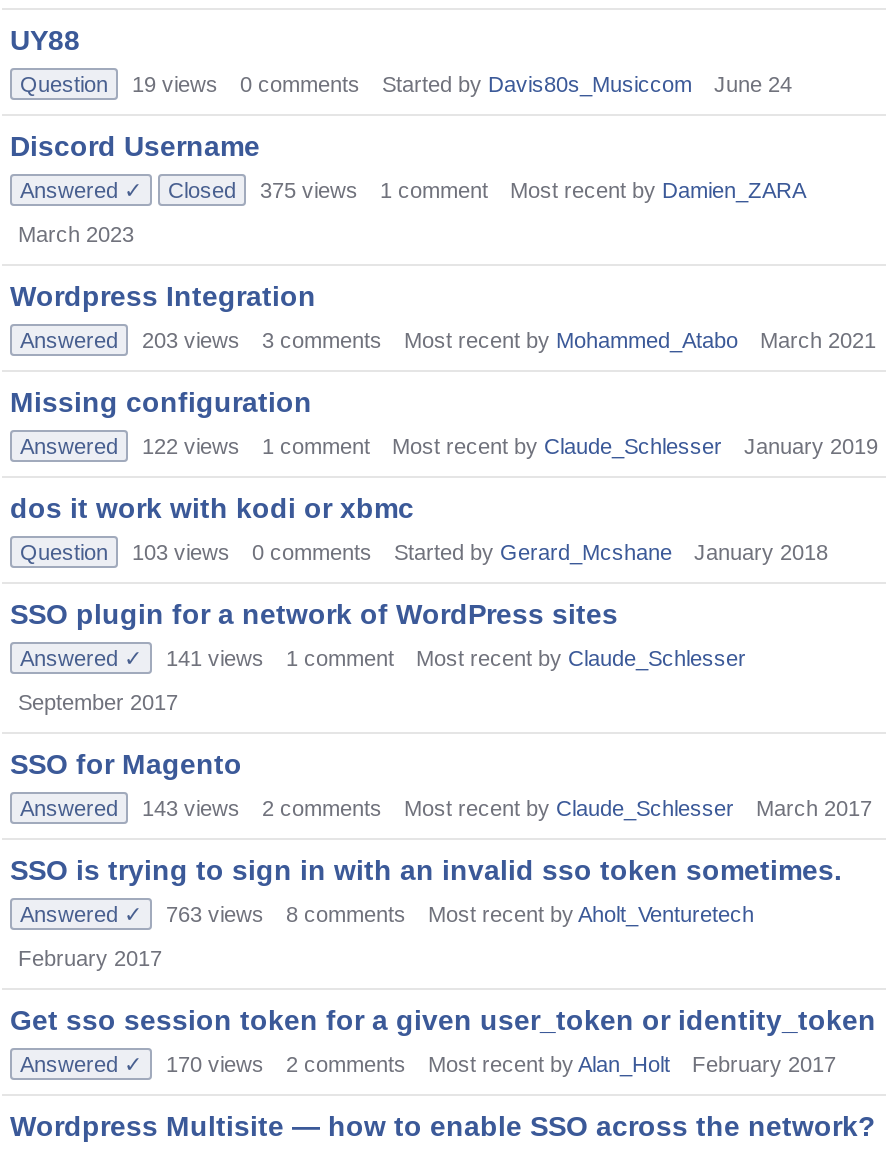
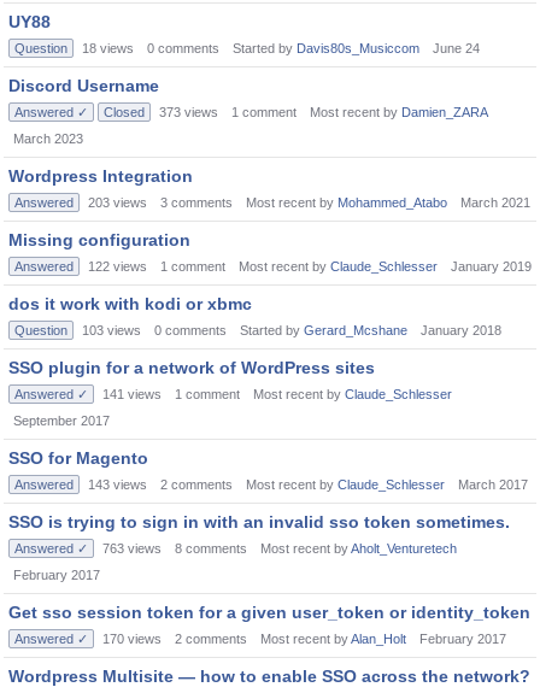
- Question 19 views 0 comments Started by Davis80s_Musiccom June 24
+ Question 18 views 0 comments Started by Davis80s_Musiccom June 24

- 375 views
+ 373 views
